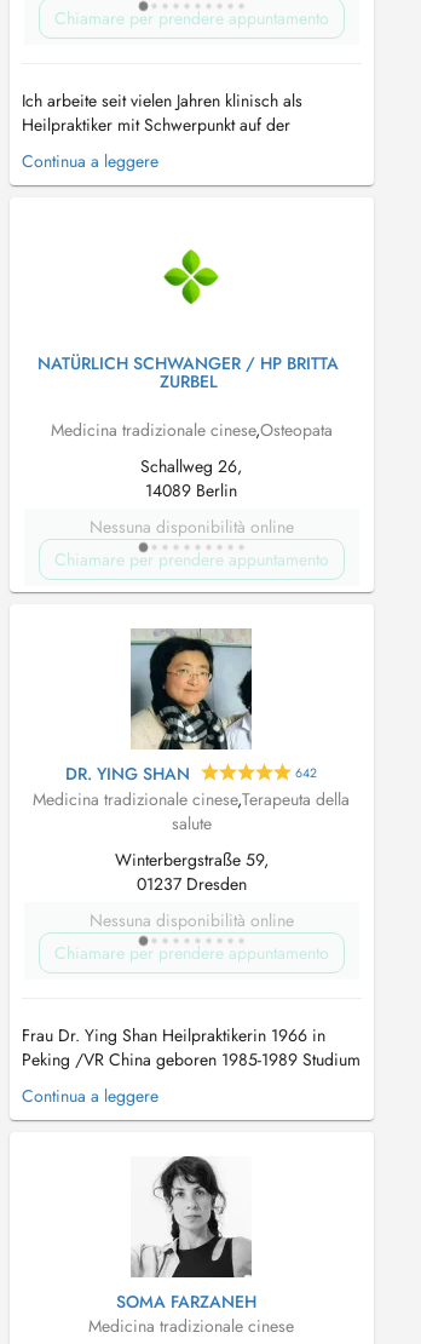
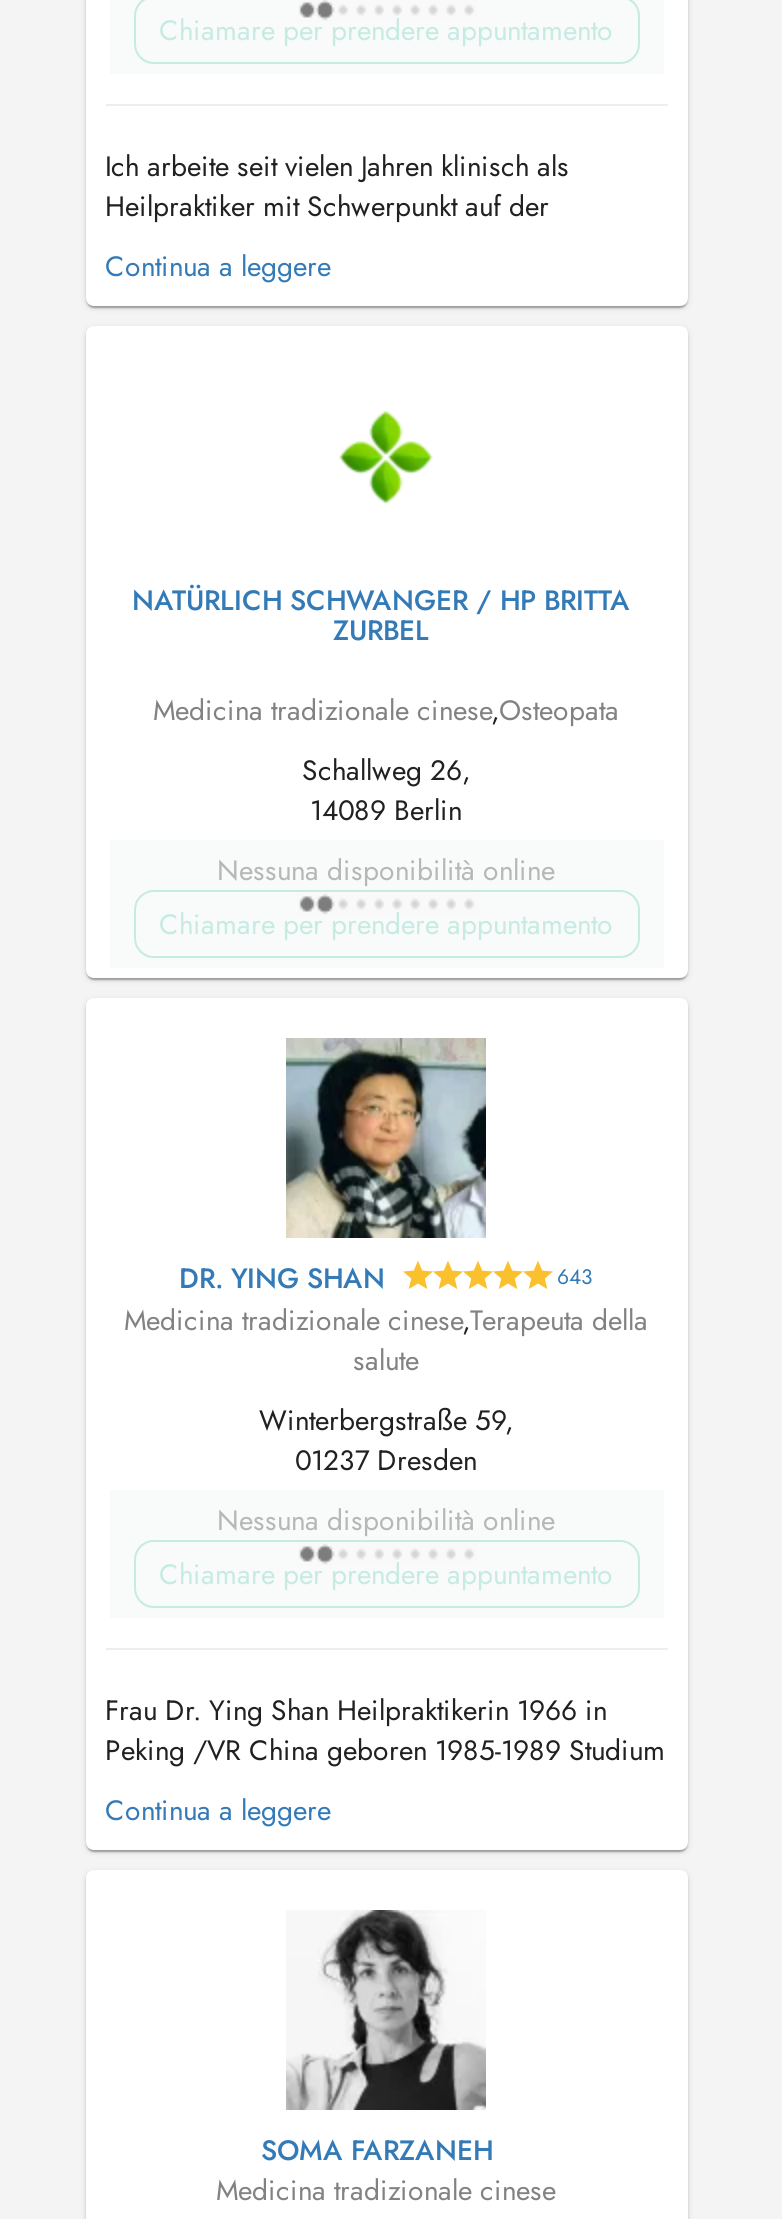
- 642
+ 643
